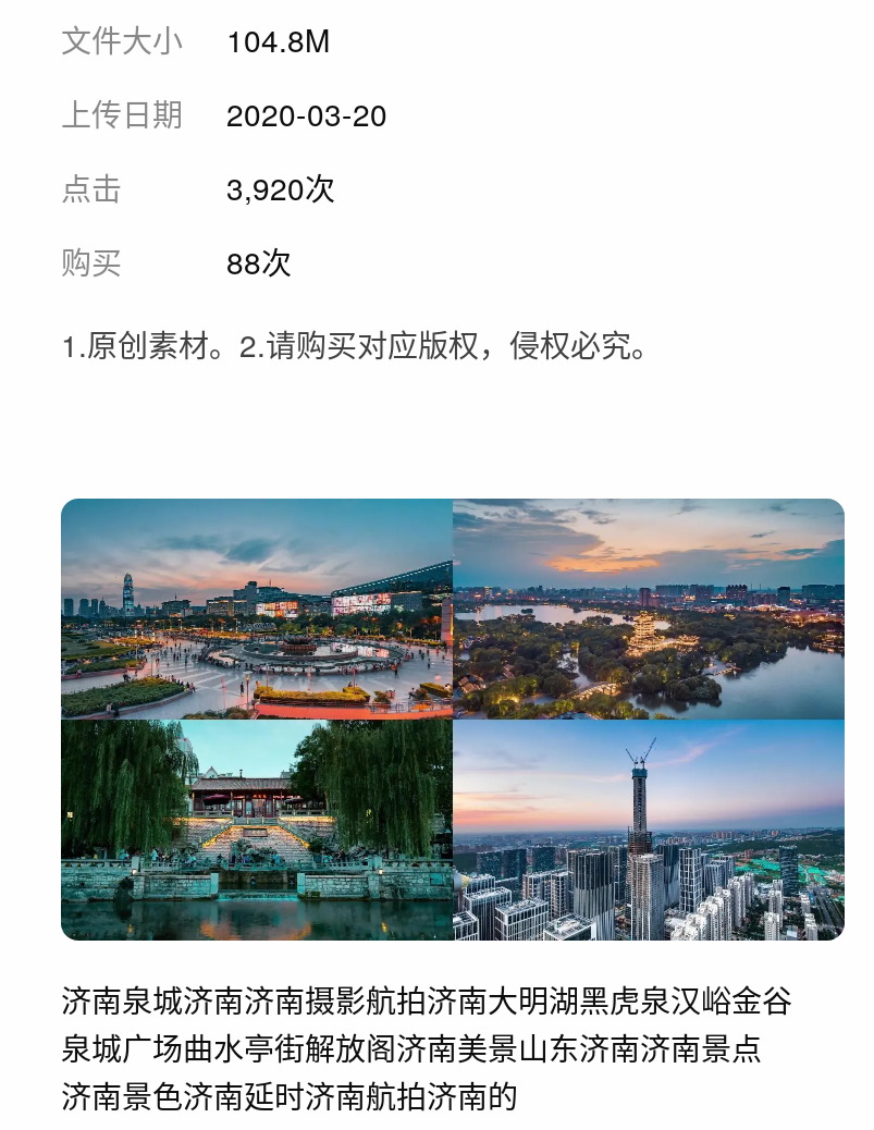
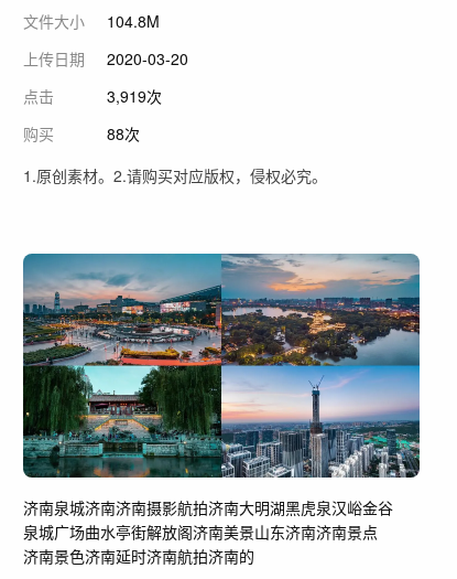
- 3,920次
+ 3,919次
